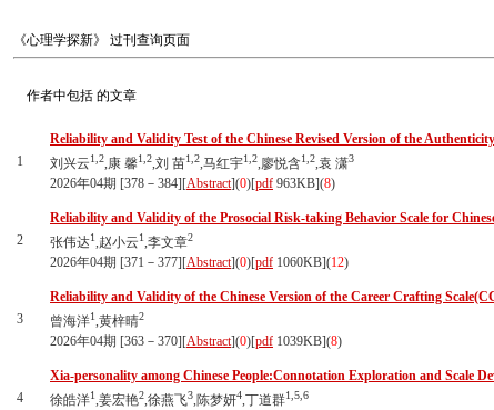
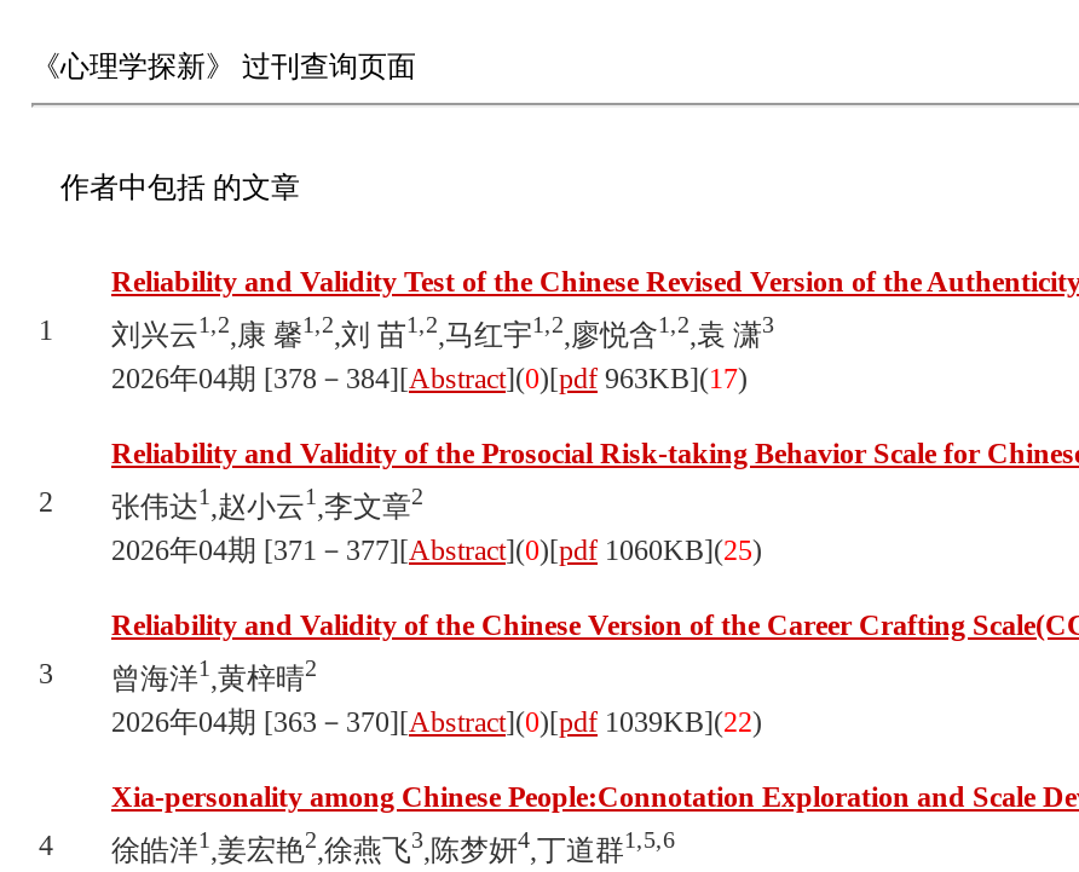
- 2026年04期 [378－384][Abstract](0)[pdf 963KB](8)
+ 2026年04期 [378－384][Abstract](0)[pdf 963KB](17)

- 2026年04期 [371－377][Abstract](0)[pdf 1060KB](12)
+ 2026年04期 [371－377][Abstract](0)[pdf 1060KB](25)

- 2026年04期 [363－370][Abstract](0)[pdf 1039KB](8)
+ 2026年04期 [363－370][Abstract](0)[pdf 1039KB](22)
